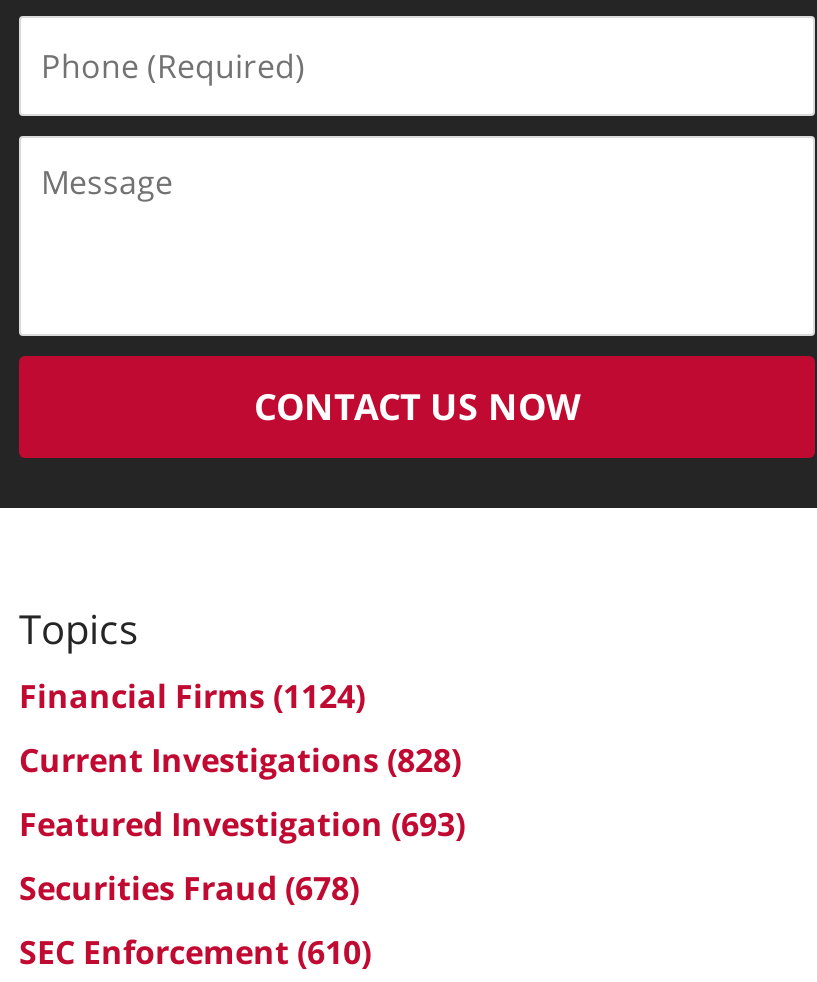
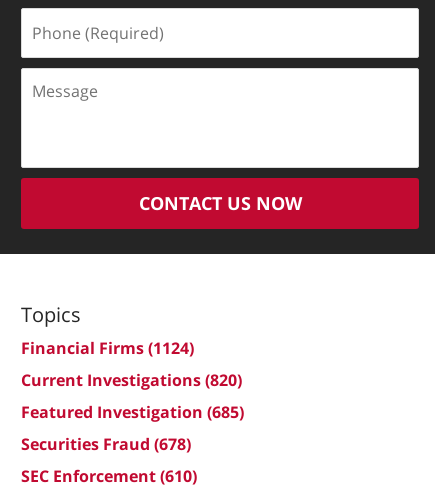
- Current Investigations (828)
+ Current Investigations (820)

- Featured Investigation (693)
+ Featured Investigation (685)
